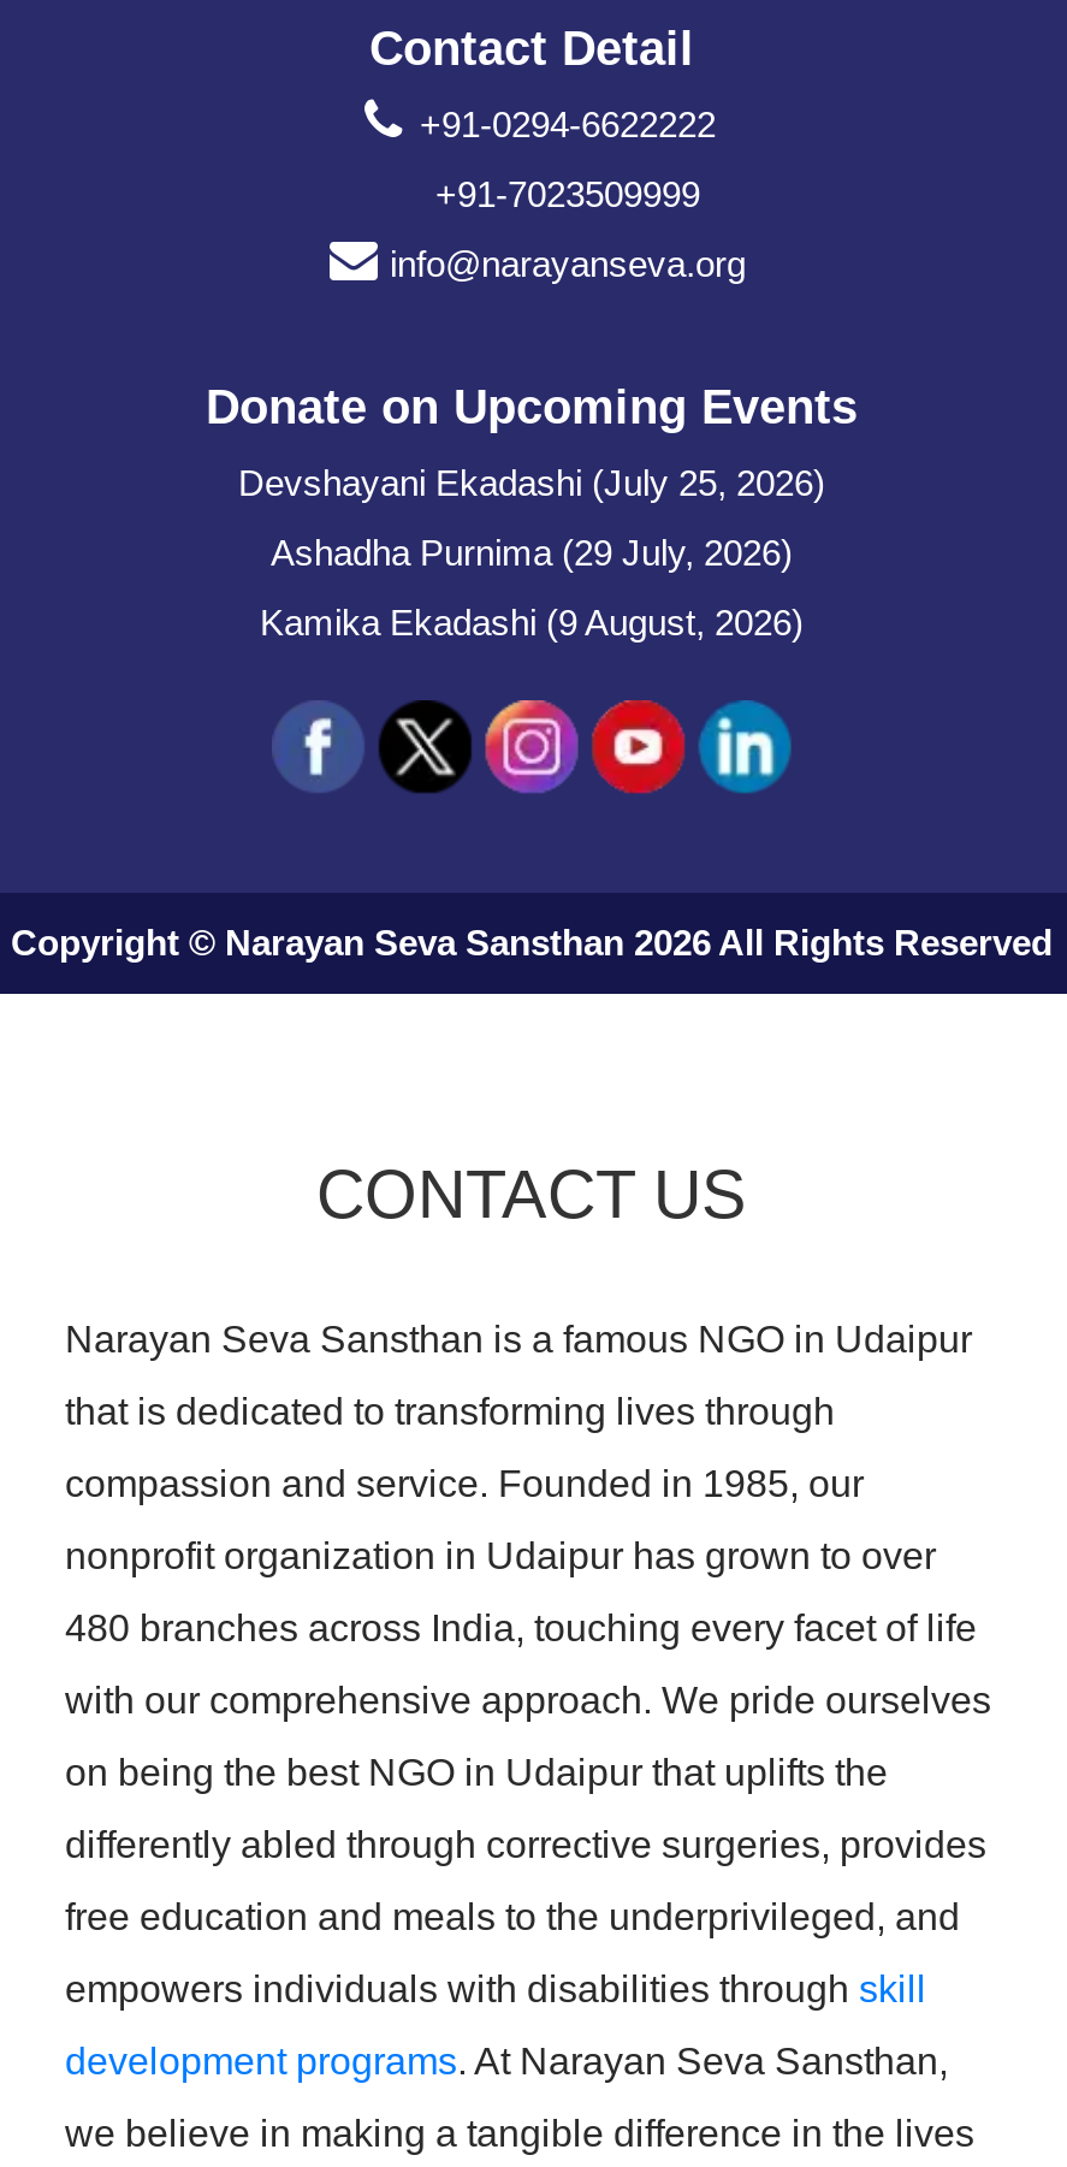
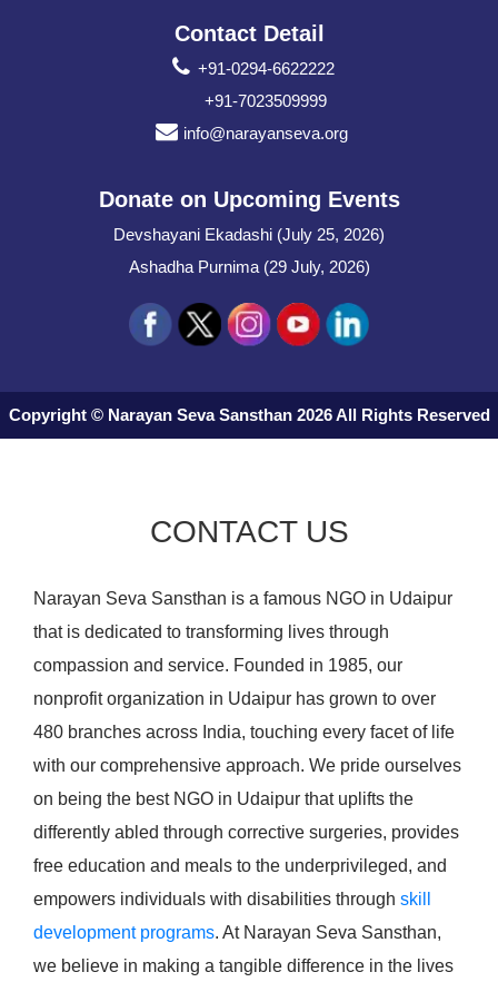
- Kamika Ekadashi (9 August, 2026)
